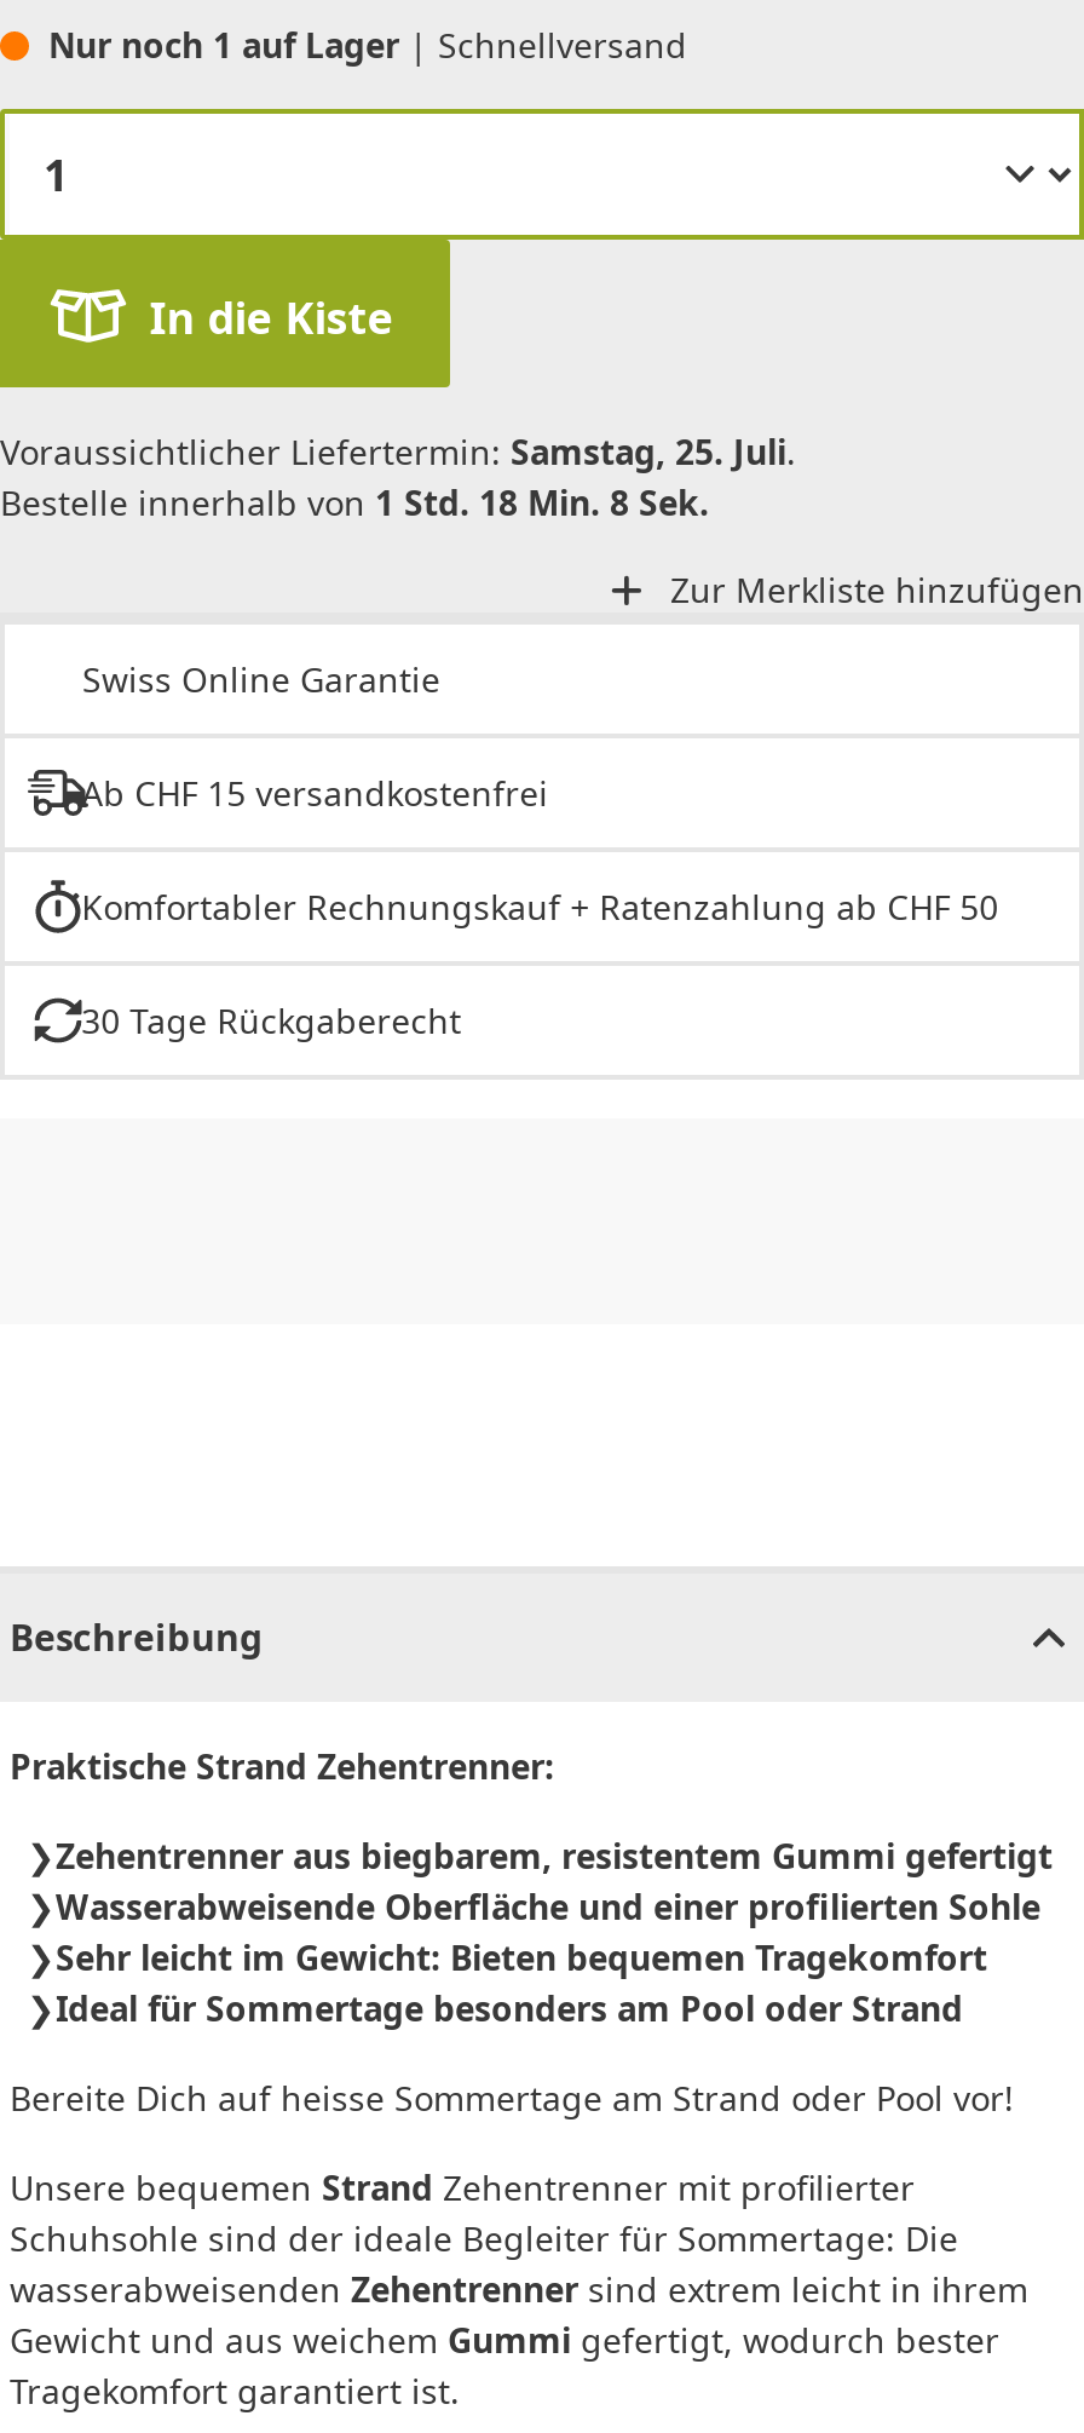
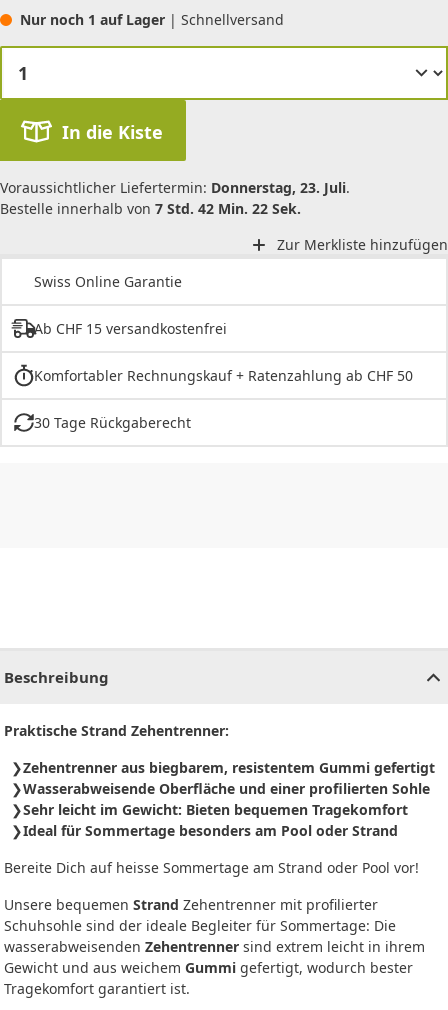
- Voraussichtlicher Liefertermin: Samstag, 25. Juli.
+ Voraussichtlicher Liefertermin: Donnerstag, 23. Juli.

- Bestelle innerhalb von 1 Std. 18 Min. 8 Sek.
+ Bestelle innerhalb von 7 Std. 42 Min. 22 Sek.
